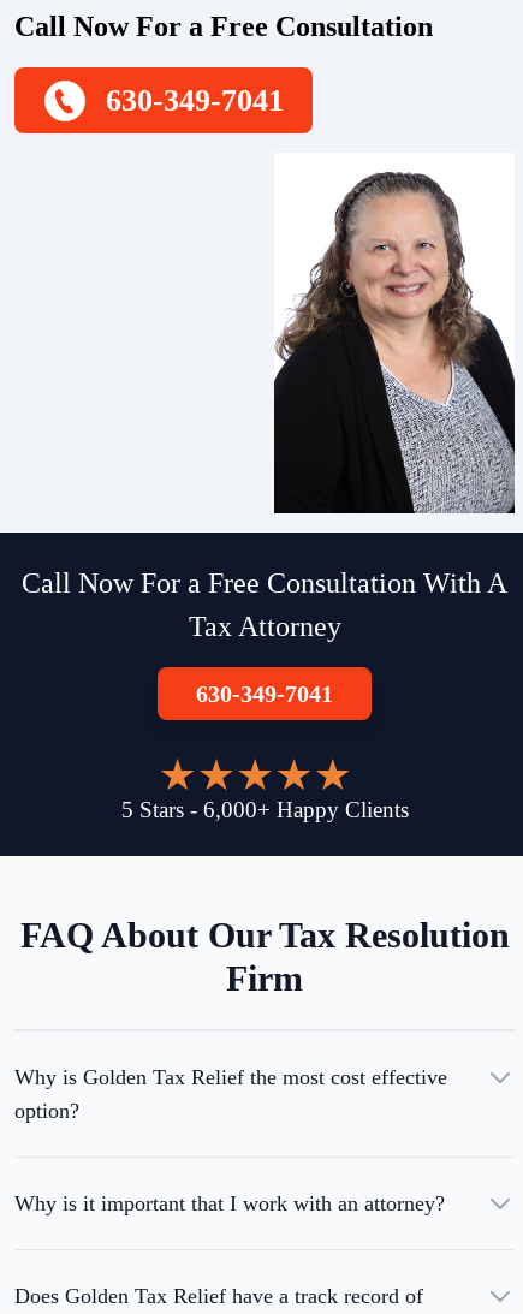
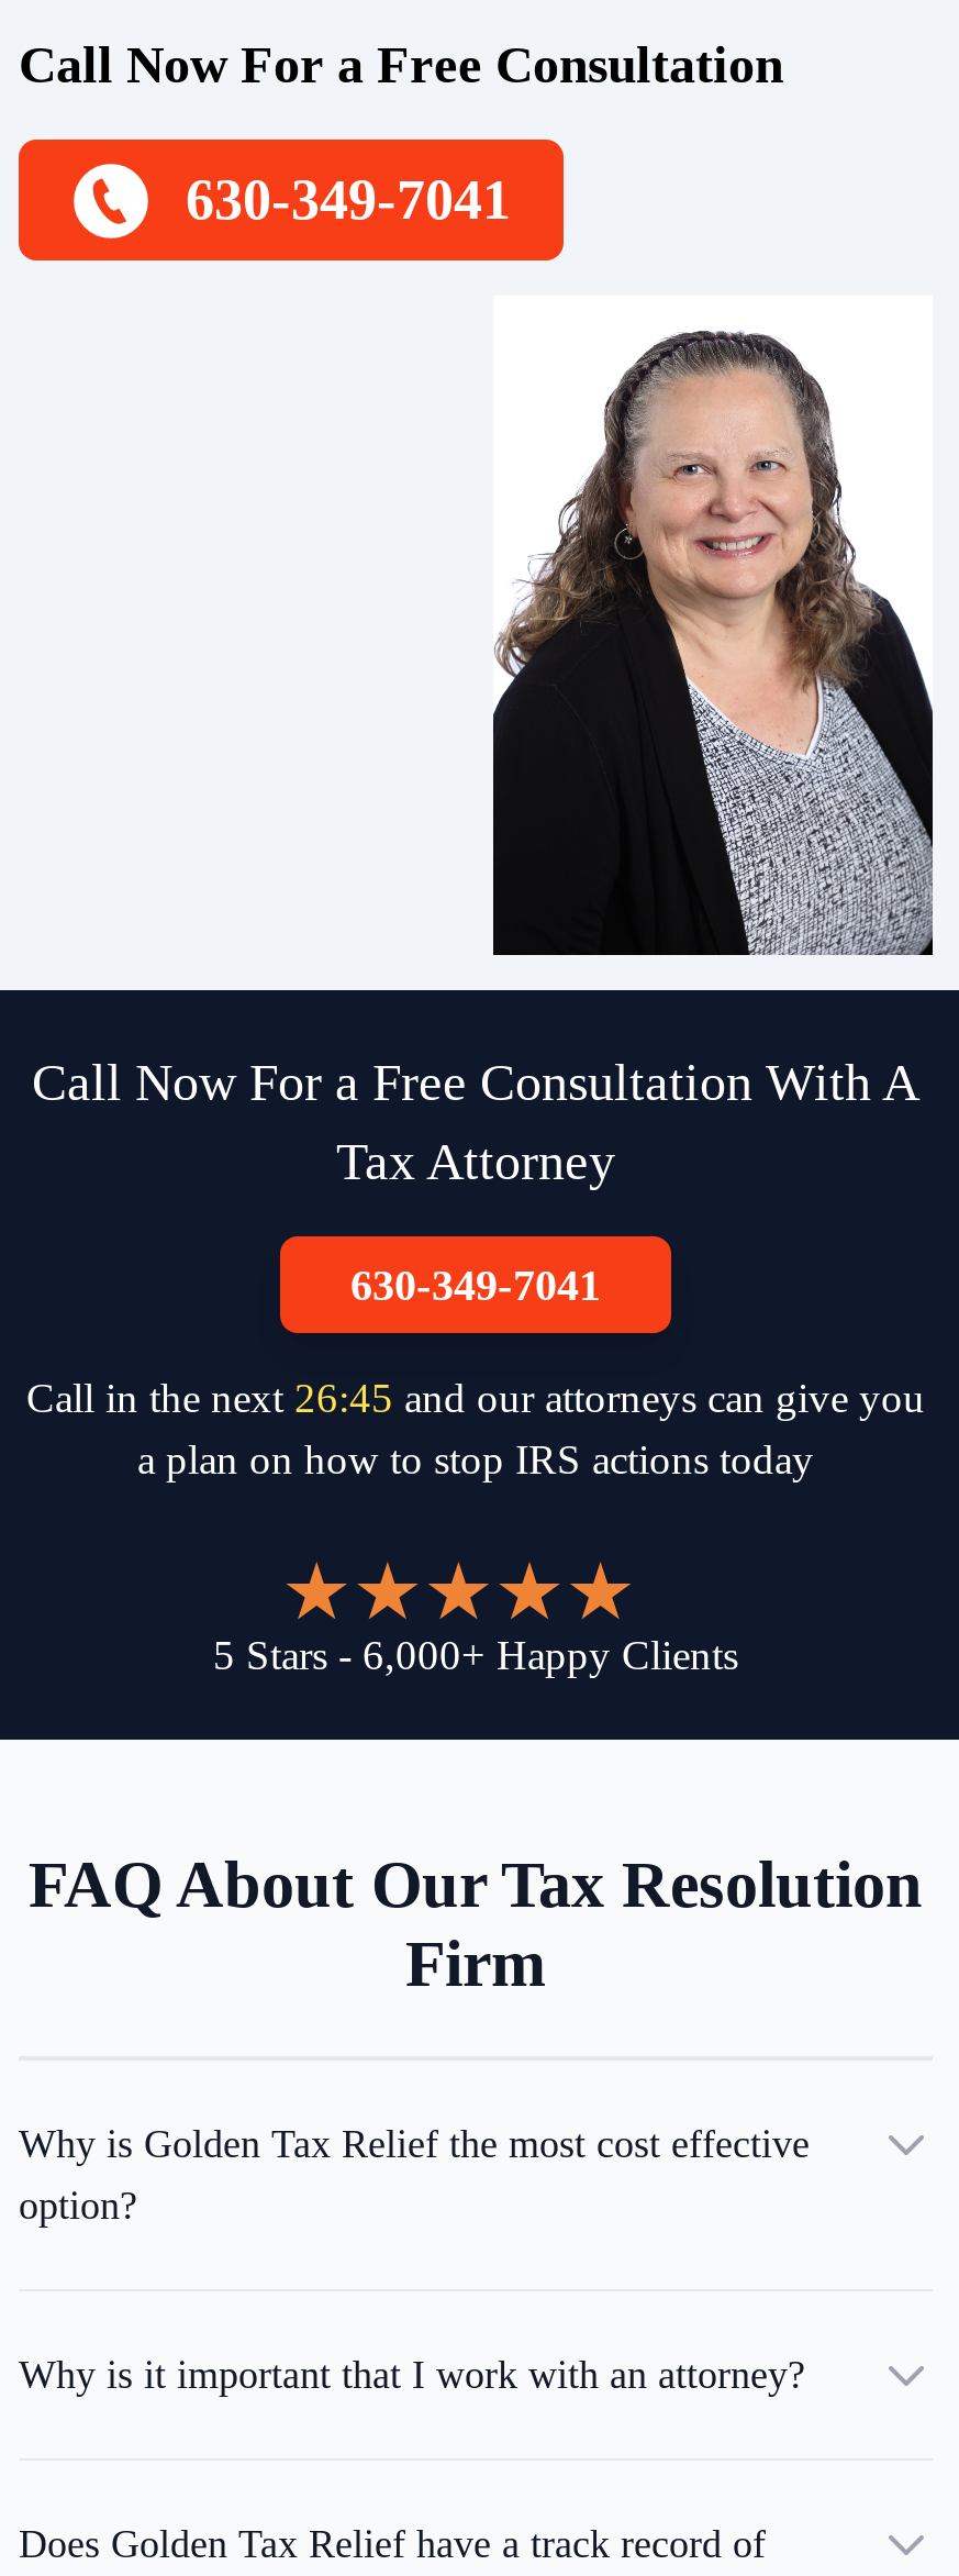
+ Call in the next 26:45 and our attorneys can give you
+ a plan on how to stop IRS actions today
